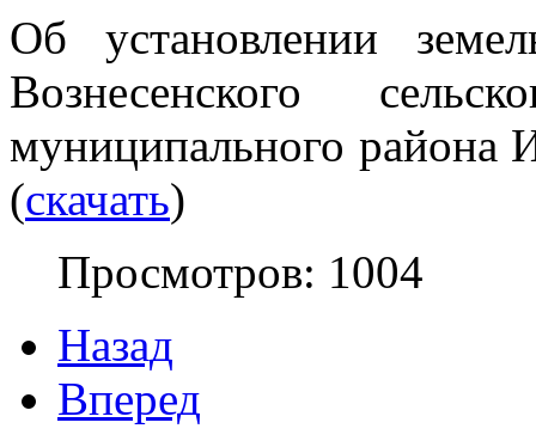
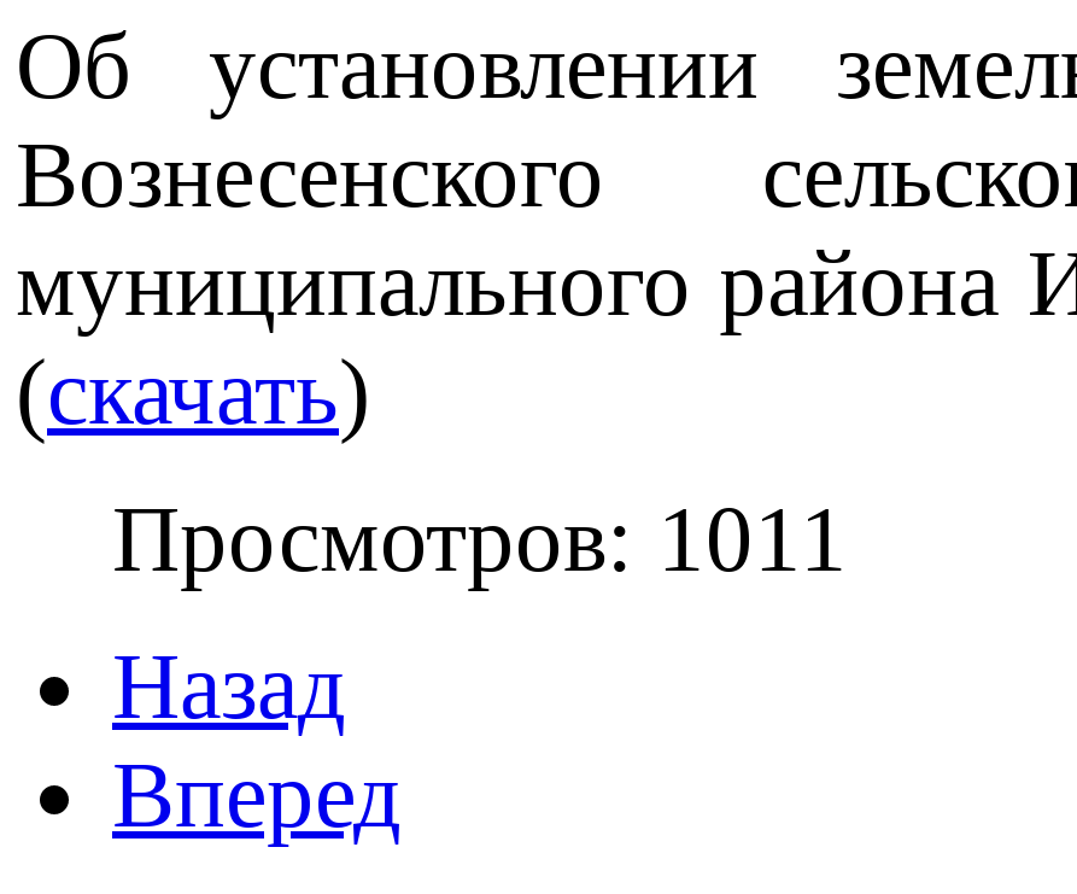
- Просмотров: 1004
+ Просмотров: 1011
